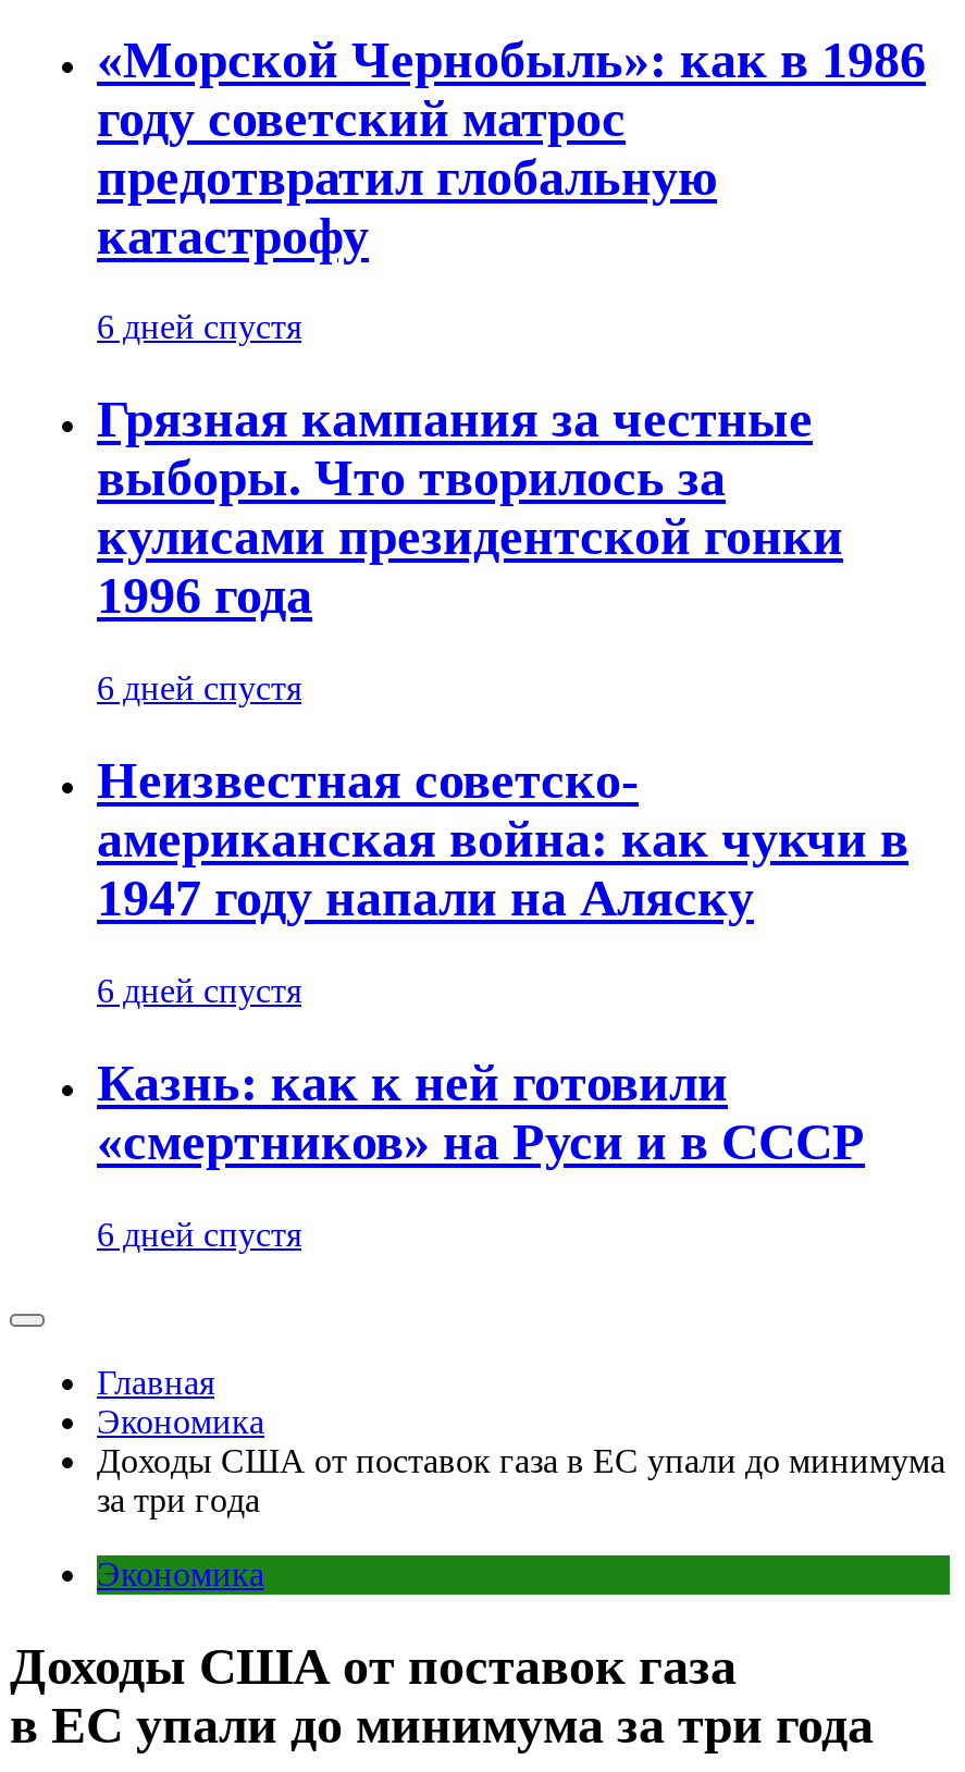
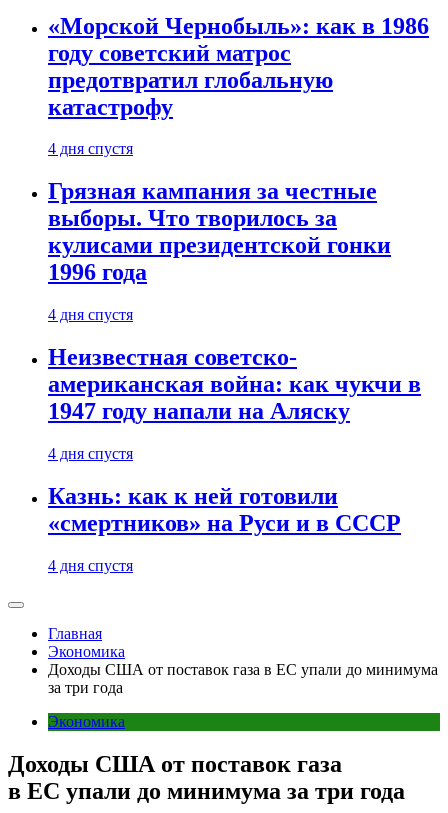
- 6 дней спустя
+ 4 дня спустя

- 6 дней спустя
+ 4 дня спустя

- 6 дней спустя
+ 4 дня спустя

- 6 дней спустя
+ 4 дня спустя
